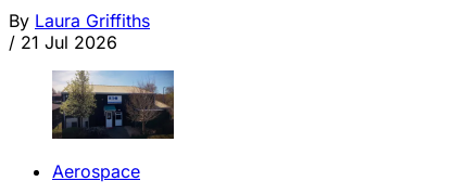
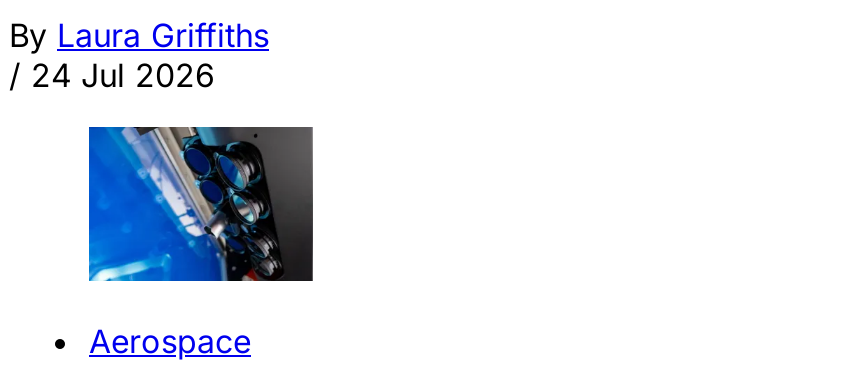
- / 21 Jul 2026
+ / 24 Jul 2026

- [image]
+ [image]
